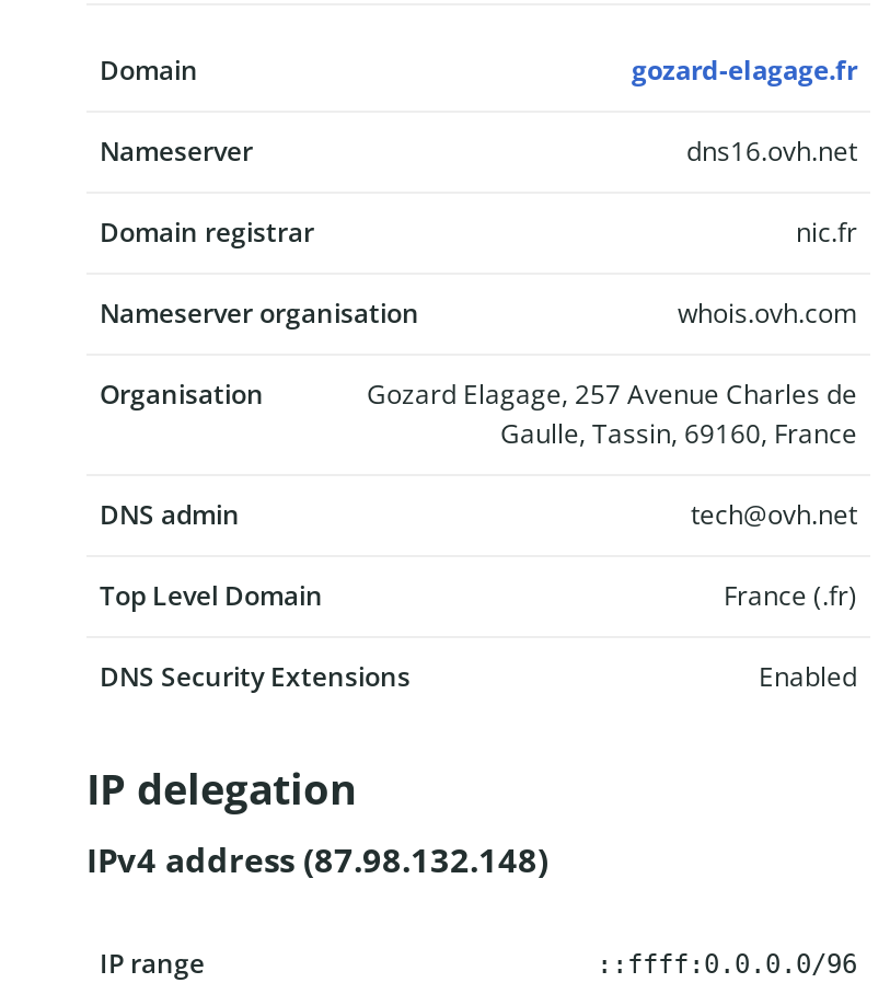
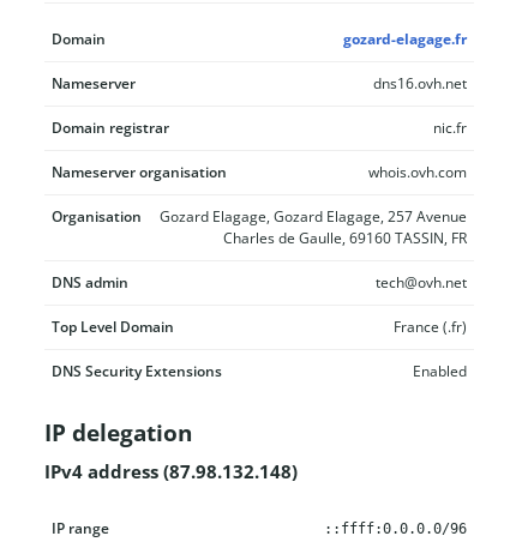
- Gozard Elagage, 257 Avenue Charles de
- Gaulle, Tassin, 69160, France
+ Gozard Elagage, Gozard Elagage, 257 Avenue
+ Charles de Gaulle, 69160 TASSIN, FR
